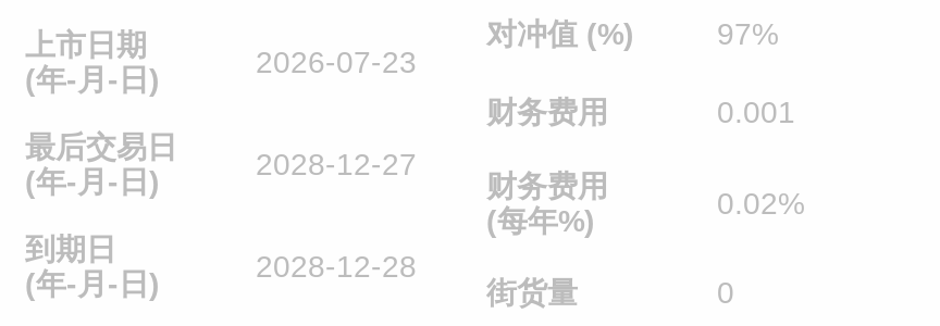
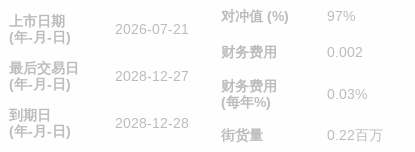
- 2026-07-23
+ 2026-07-21

- 0.001
+ 0.002

- 0.02%
+ 0.03%

- 0
+ 0.22百万
